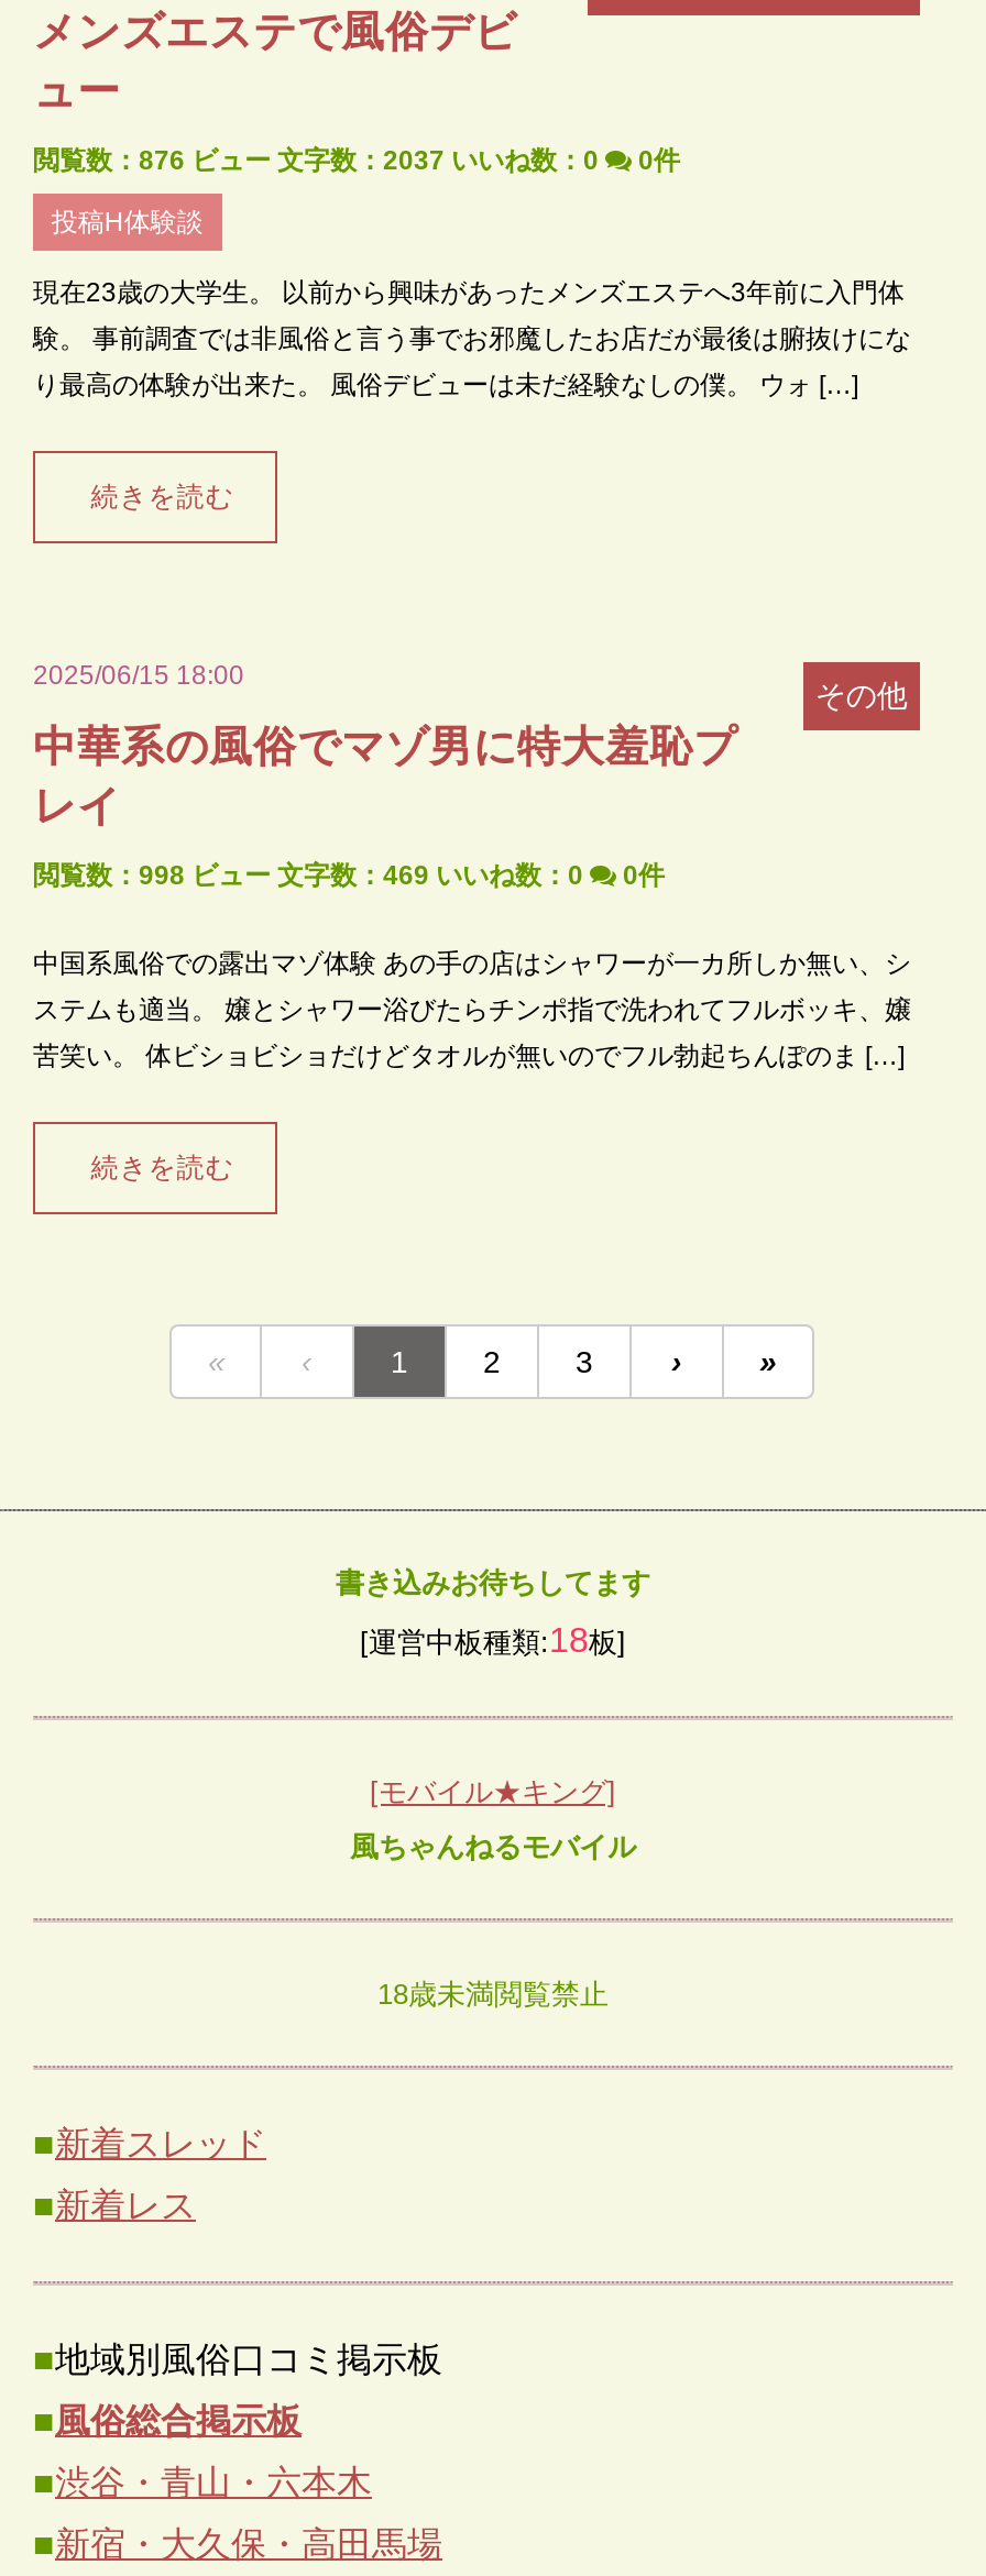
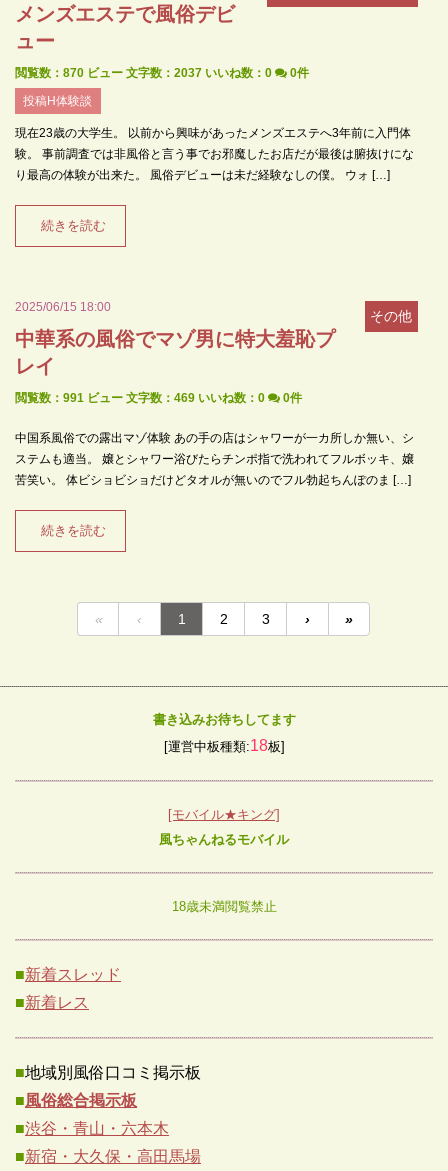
- 閲覧数：876 ビュー 文字数：2037 いいね数：0
+ 閲覧数：870 ビュー 文字数：2037 いいね数：0

- 閲覧数：998 ビュー 文字数：469 いいね数：0
+ 閲覧数：991 ビュー 文字数：469 いいね数：0
